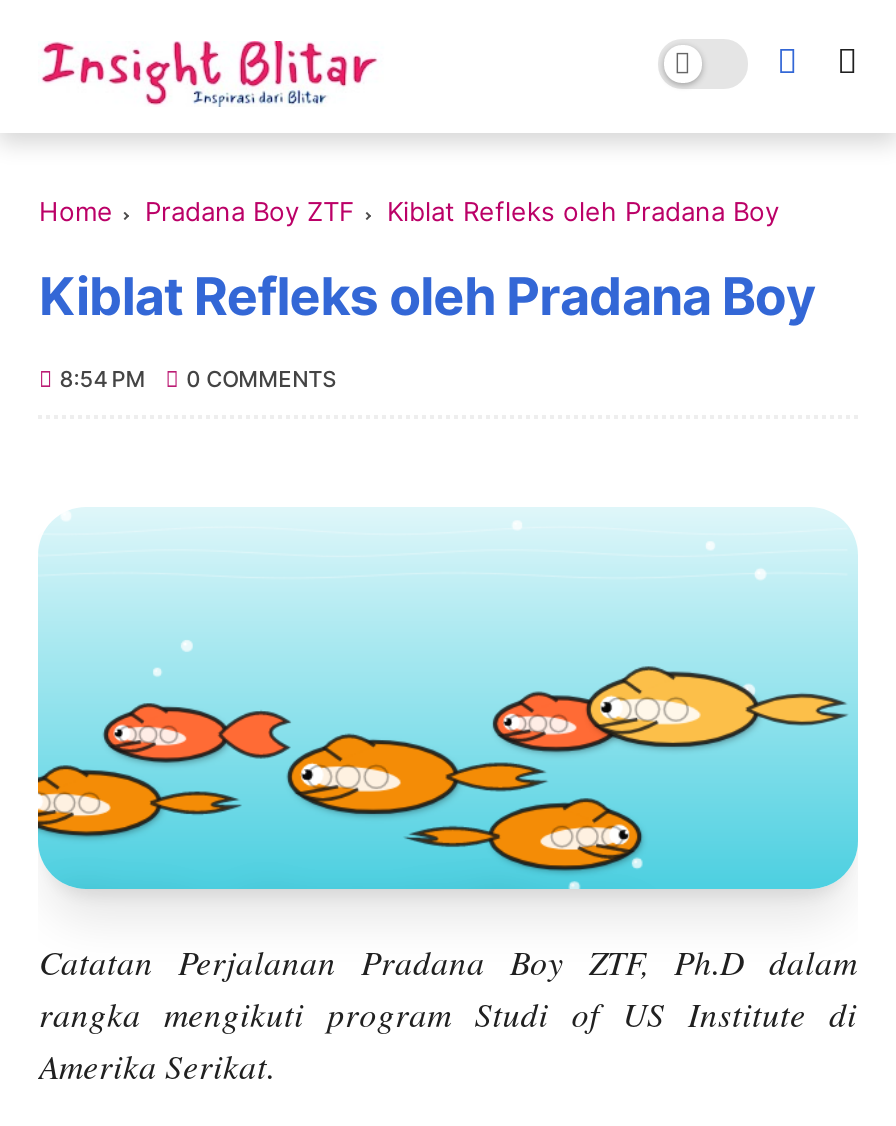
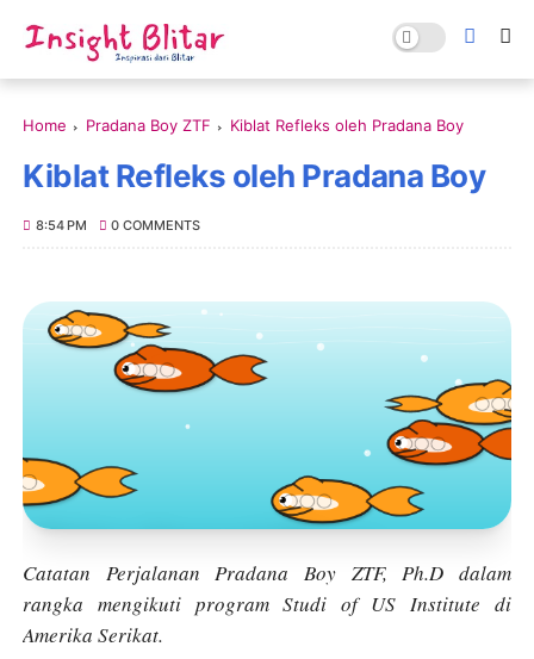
- [image]
+ [image]
